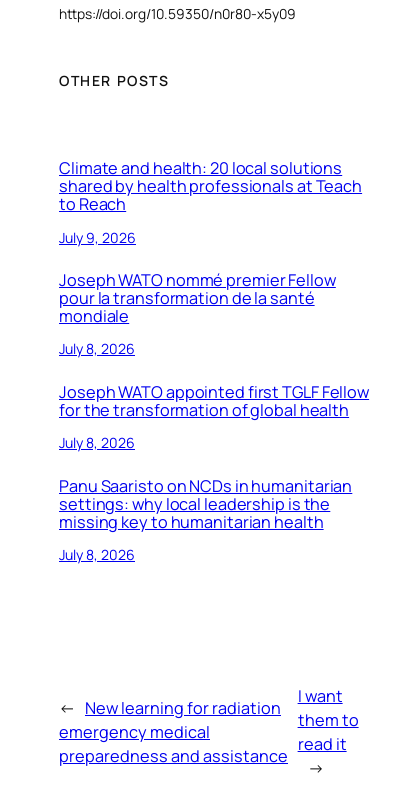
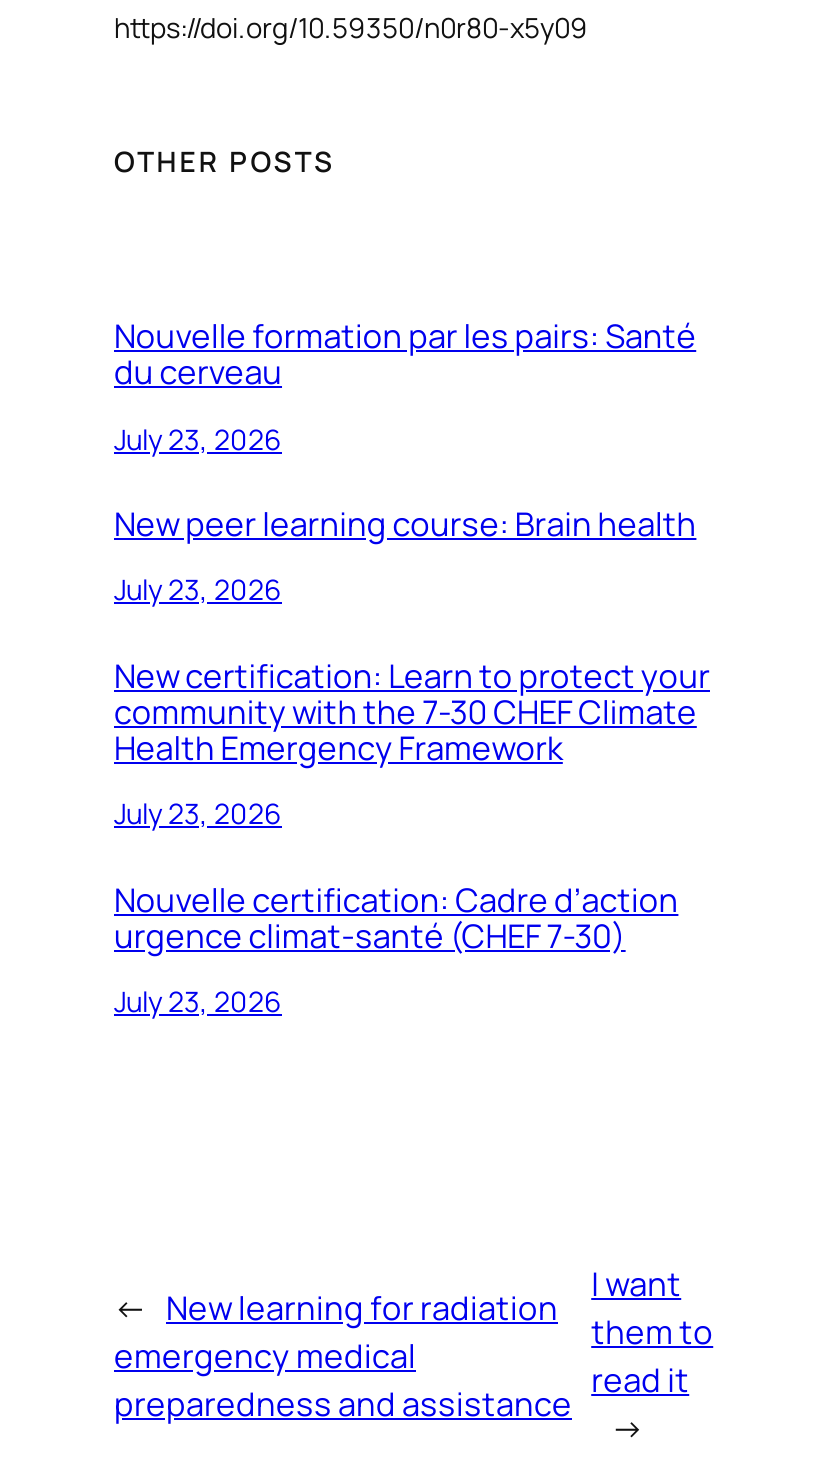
- Climate and health: 20 local solutions
- shared by health professionals at Teach
- to Reach
+ Nouvelle formation par les pairs: Santé
+ du cerveau

- July 9, 2026
+ July 23, 2026

- Joseph WATO nommé premier Fellow
- pour la transformation de la santé
- mondiale
+ New peer learning course: Brain health

- July 8, 2026
+ July 23, 2026

- Joseph WATO appointed first TGLF Fellow
- for the transformation of global health
+ New certification: Learn to protect your
+ community with the 7-30 CHEF Climate
+ Health Emergency Framework

- July 8, 2026
+ July 23, 2026

- Panu Saaristo on NCDs in humanitarian
- settings: why local leadership is the
- missing key to humanitarian health
+ Nouvelle certification: Cadre d’action
+ urgence climat-santé (CHEF 7-30)

- July 8, 2026
+ July 23, 2026
